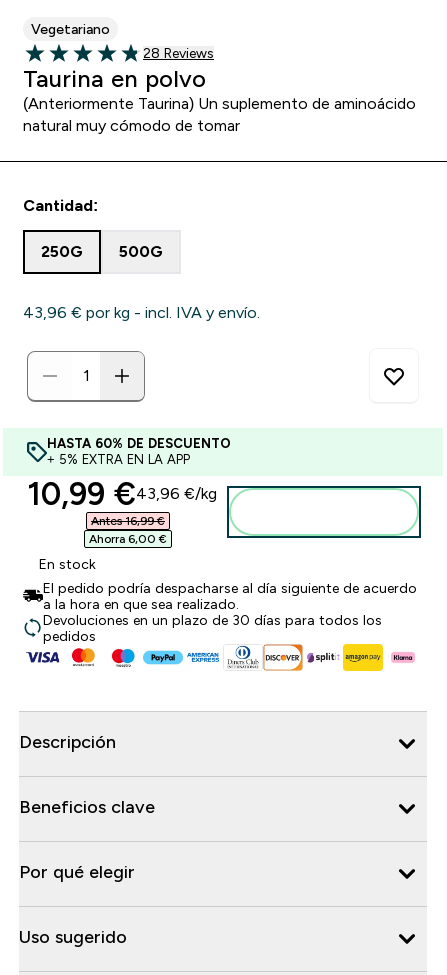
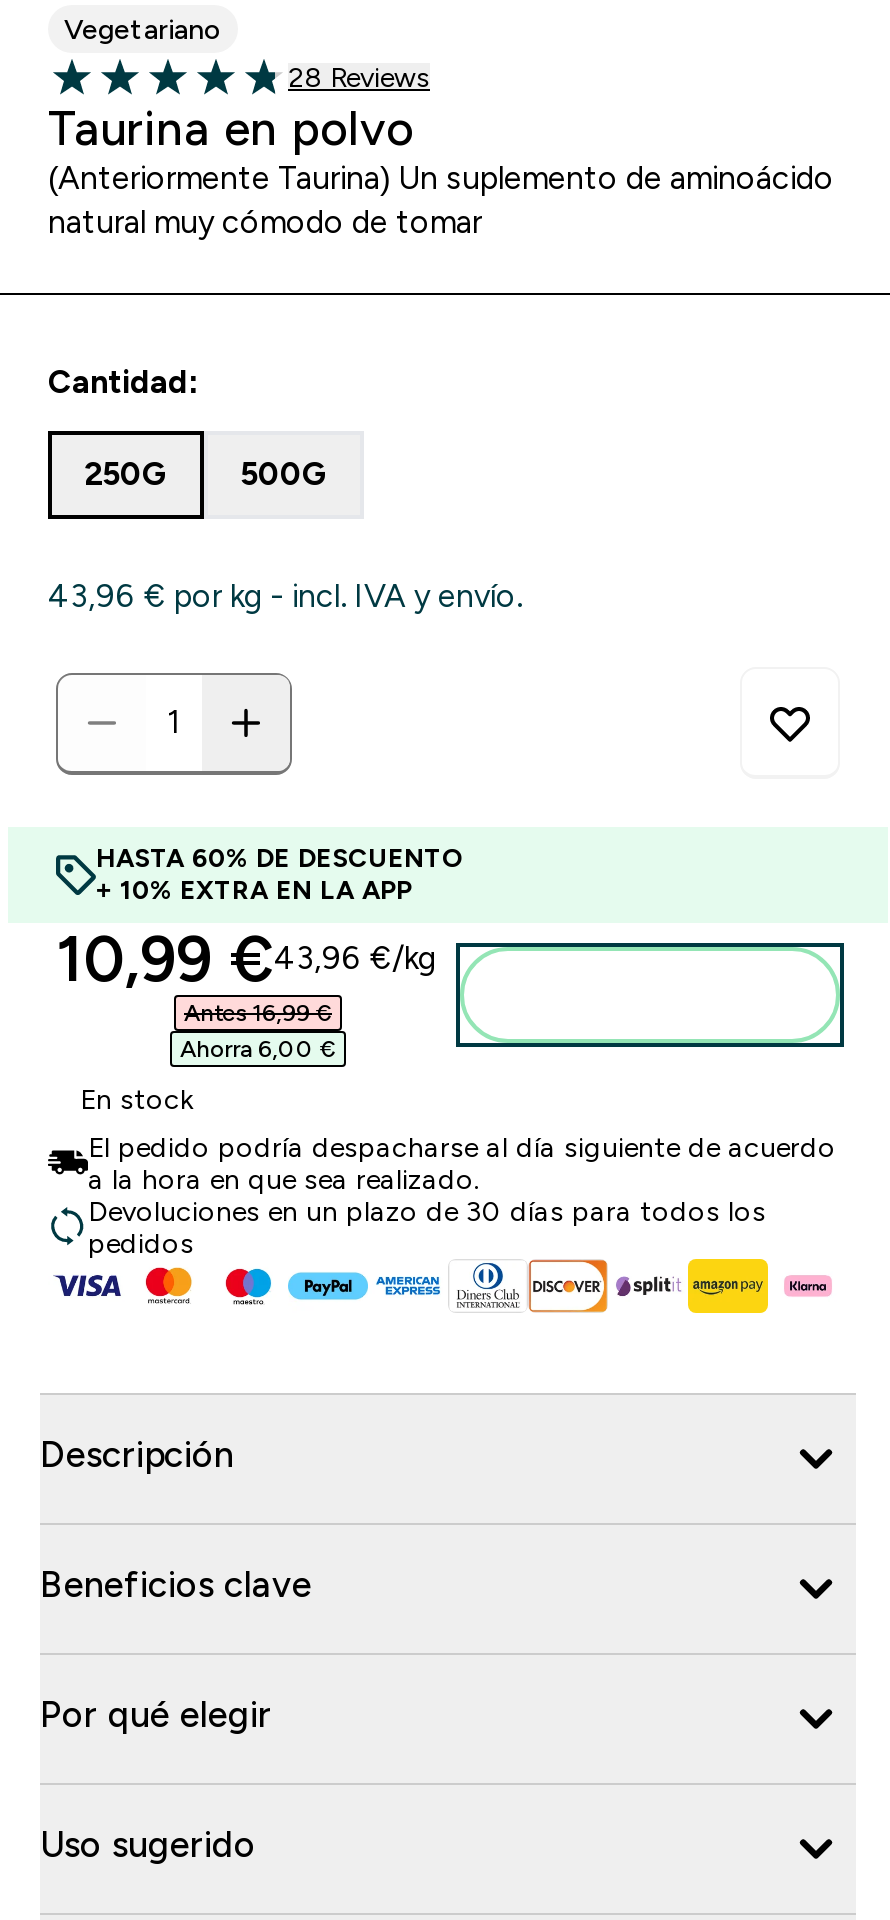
- + 5% EXTRA EN LA APP
+ + 10% EXTRA EN LA APP
